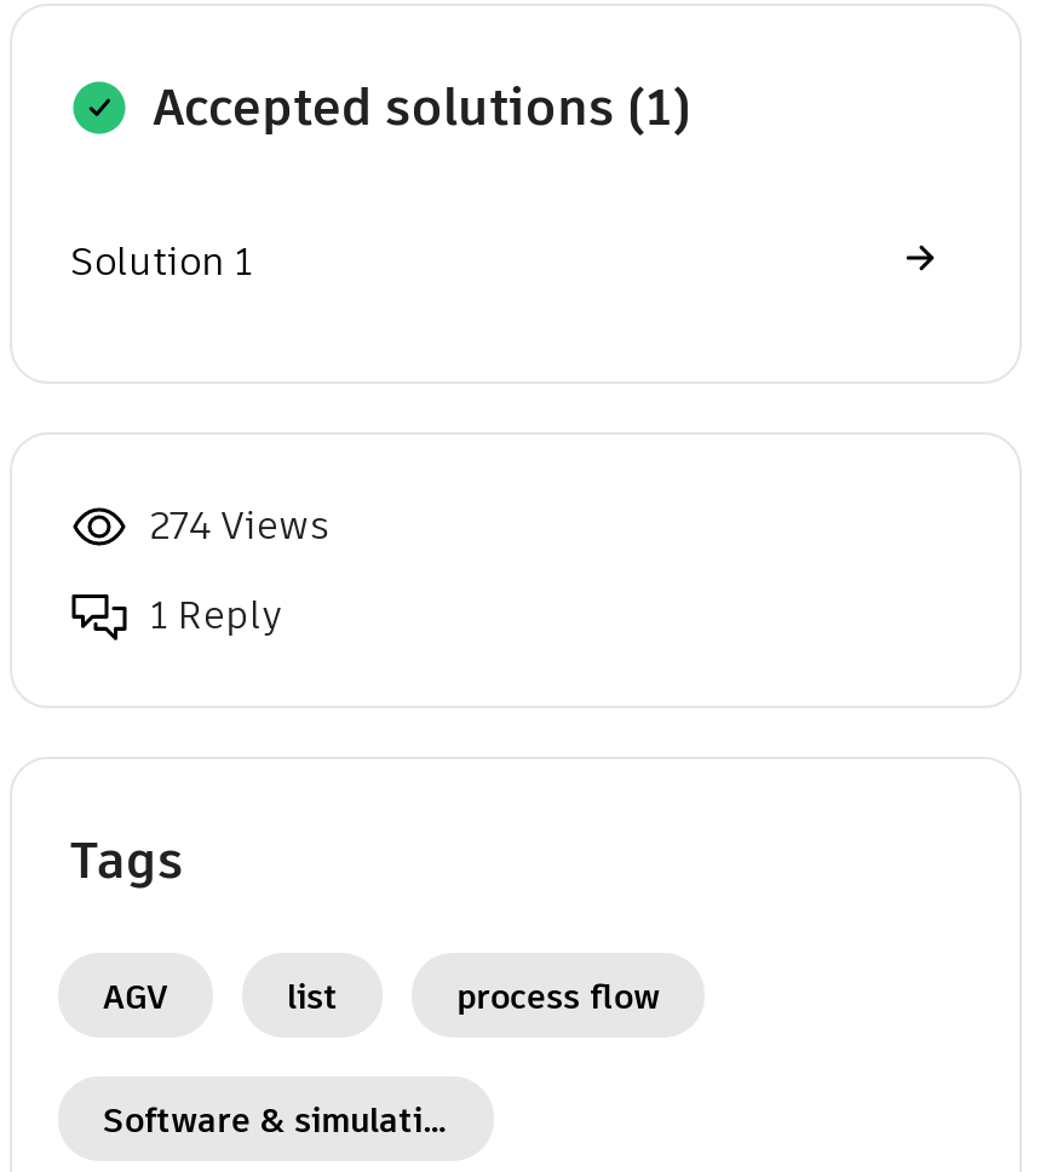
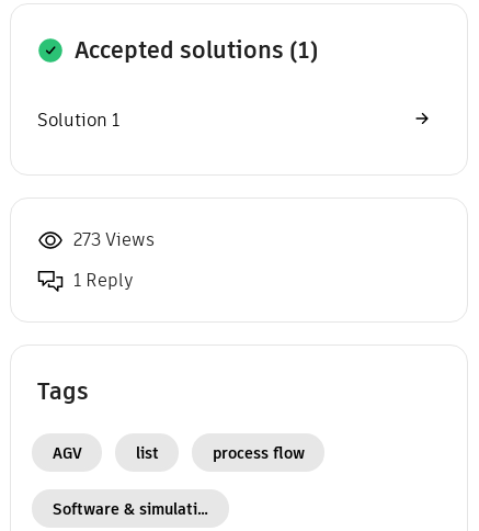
- 274 Views
+ 273 Views
